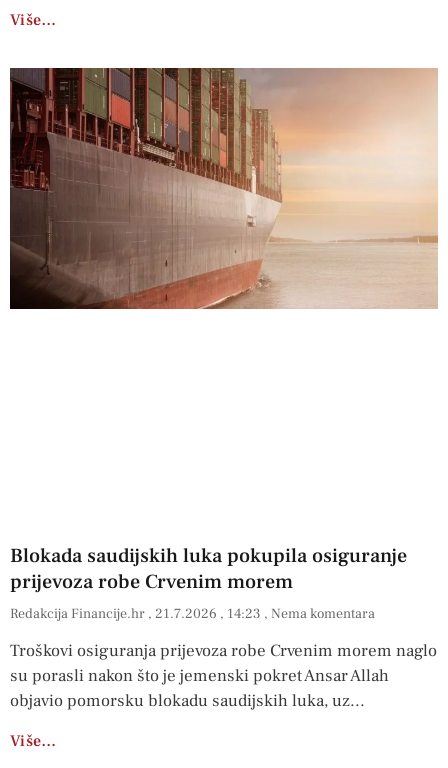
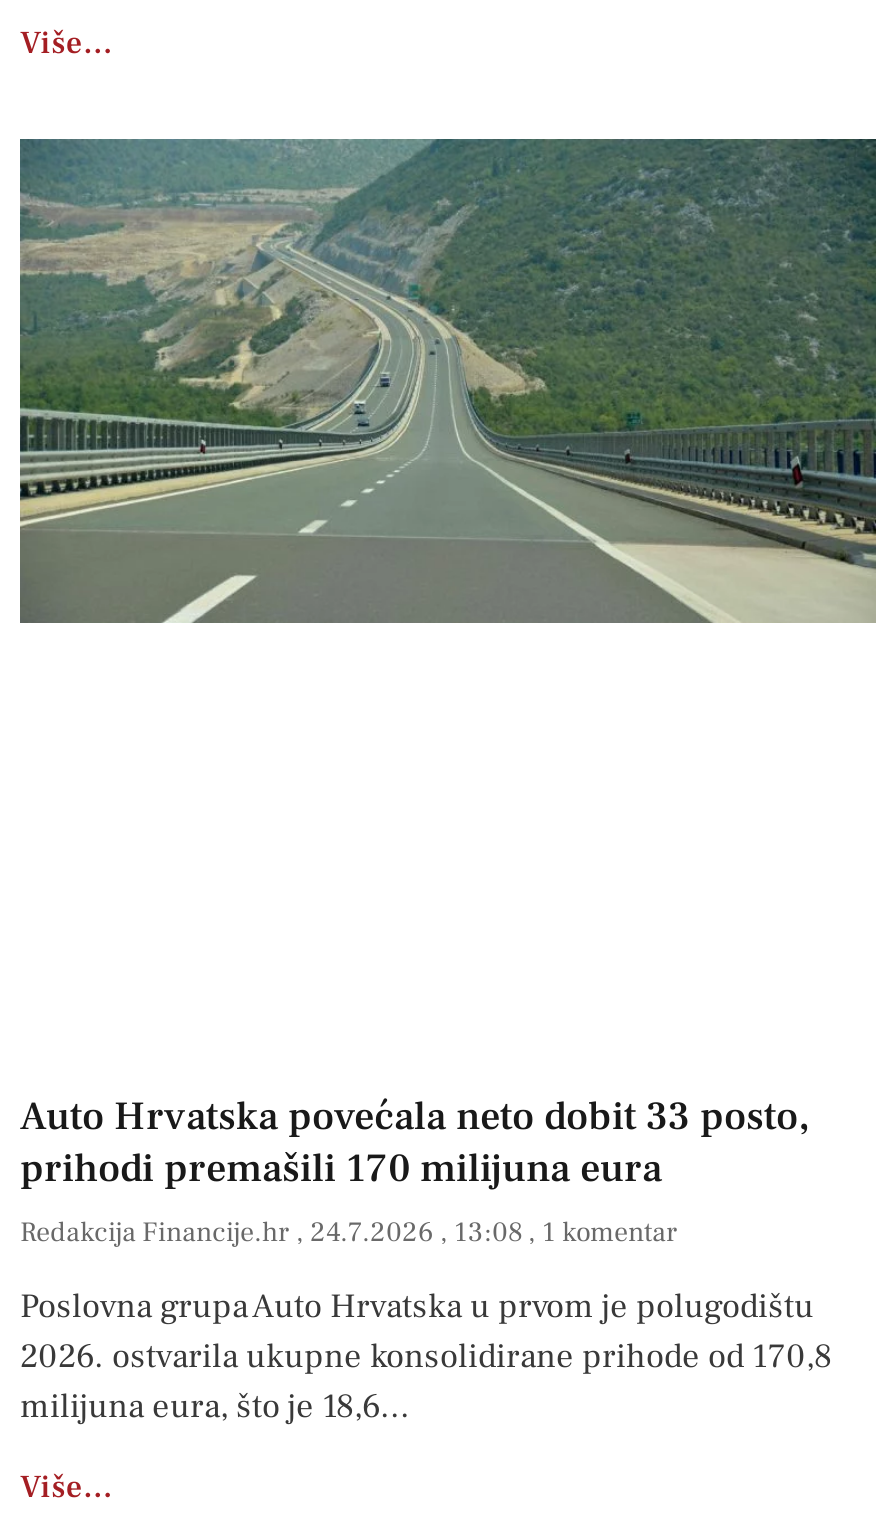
- [image]
+ [image]

- Blokada saudijskih luka pokupila osiguranje
- prijevoza robe Crvenim morem
- Redakcija Financije.hr 21.7.2026 14:23 Nema komentara
+ Auto Hrvatska povećala neto dobit 33 posto,
+ prihodi premašili 170 milijuna eura
+ Redakcija Financije.hr 24.7.2026 13:08 1 komentar

- Troškovi osiguranja prijevoza robe Crvenim morem naglo
- su porasli nakon što je jemenski pokret Ansar Allah
- objavio pomorsku blokadu saudijskih luka, uz
+ Poslovna grupa Auto Hrvatska u prvom je polugodištu
+ 2026. ostvarila ukupne konsolidirane prihode od 170,8
+ milijuna eura, što je 18,6
